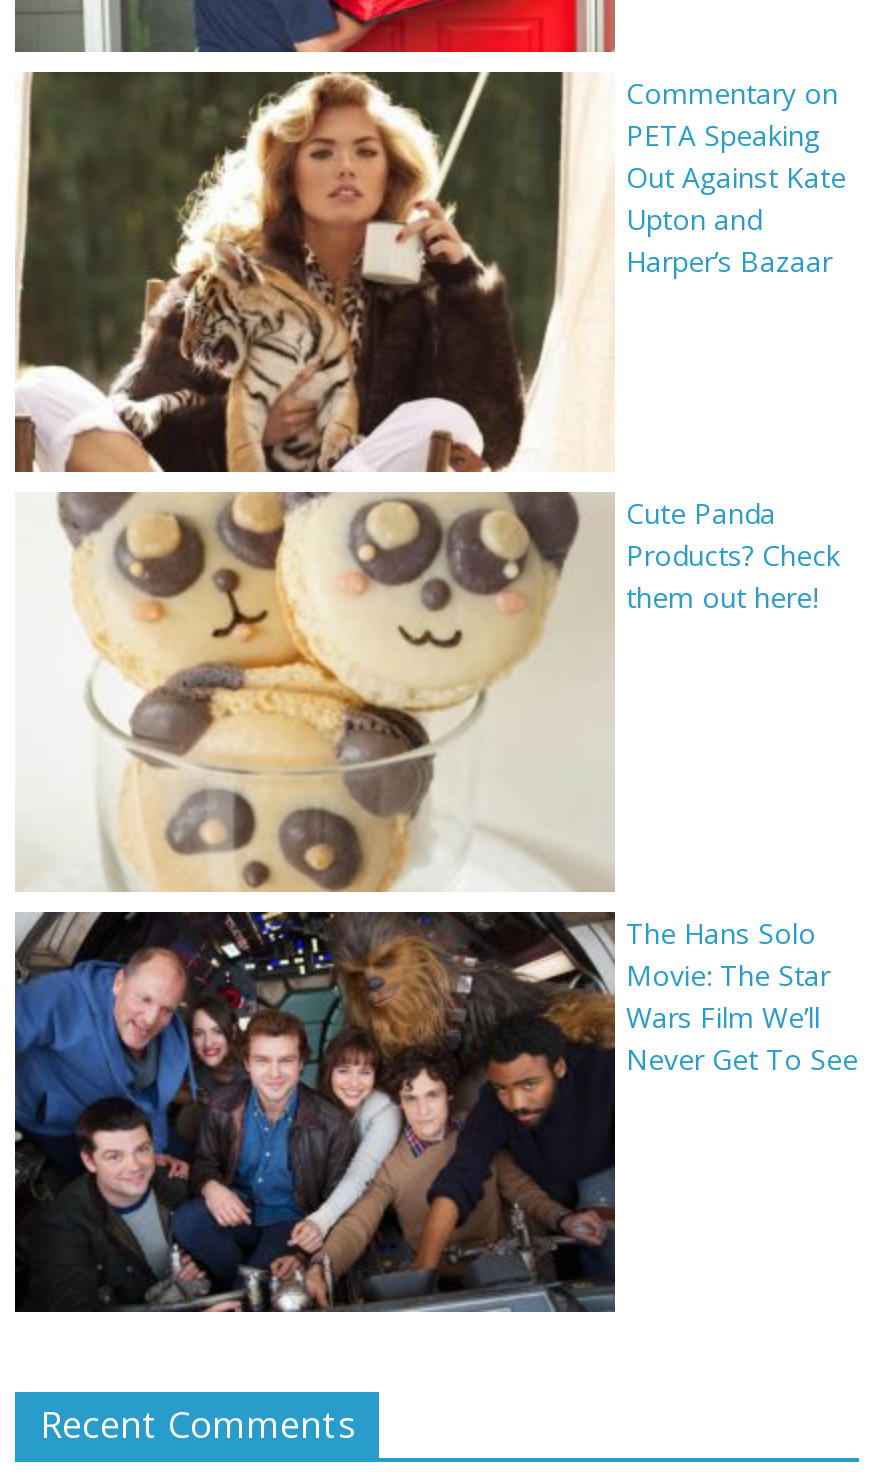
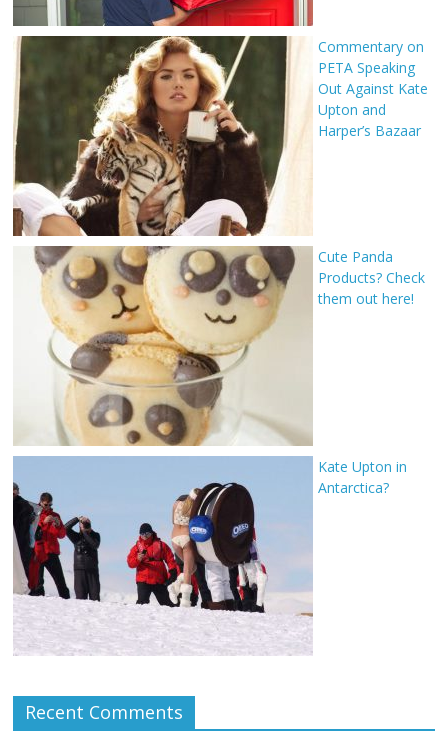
- [image]
- The Hans Solo
- Movie: The Star
- Wars Film We’ll
- Never Get To See
+ [image]
+ Kate Upton in
+ Antarctica?
